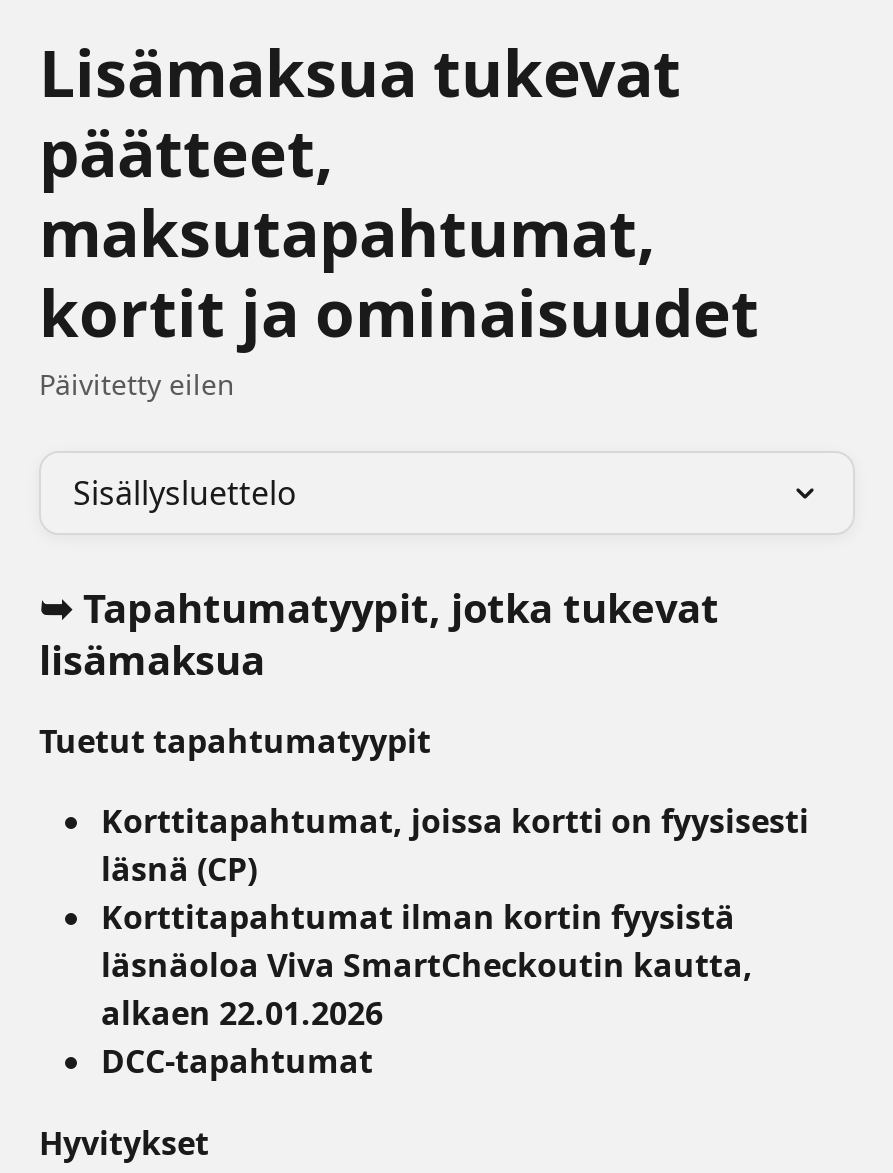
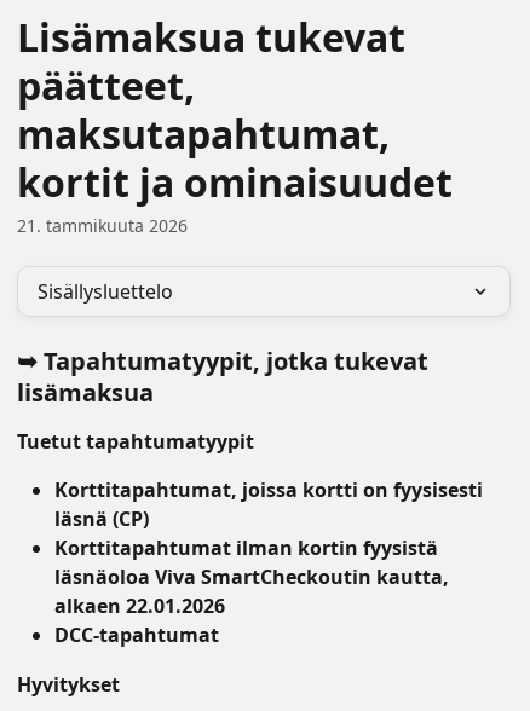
- Päivitetty eilen
+ 21. tammikuuta 2026
